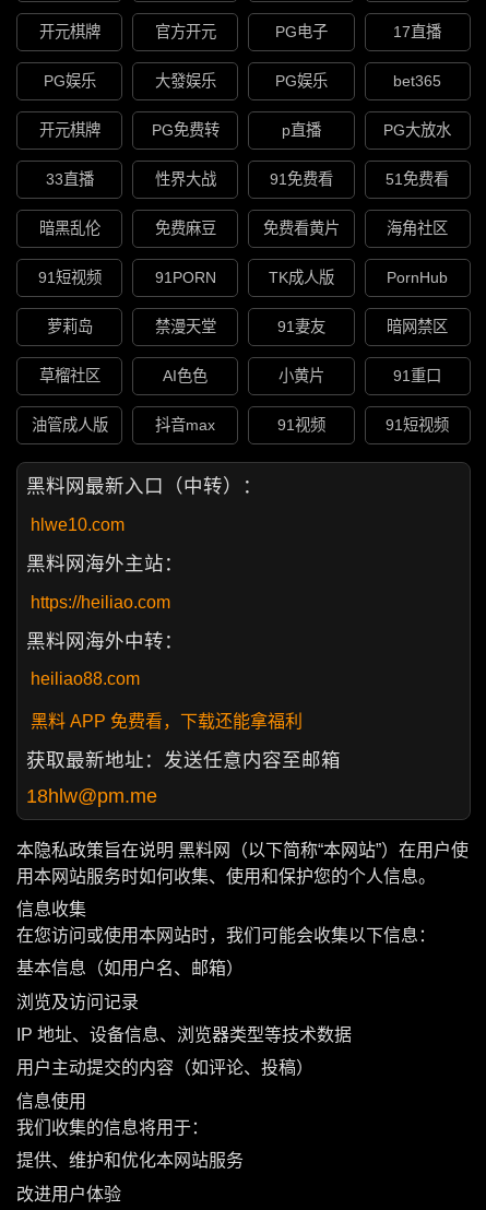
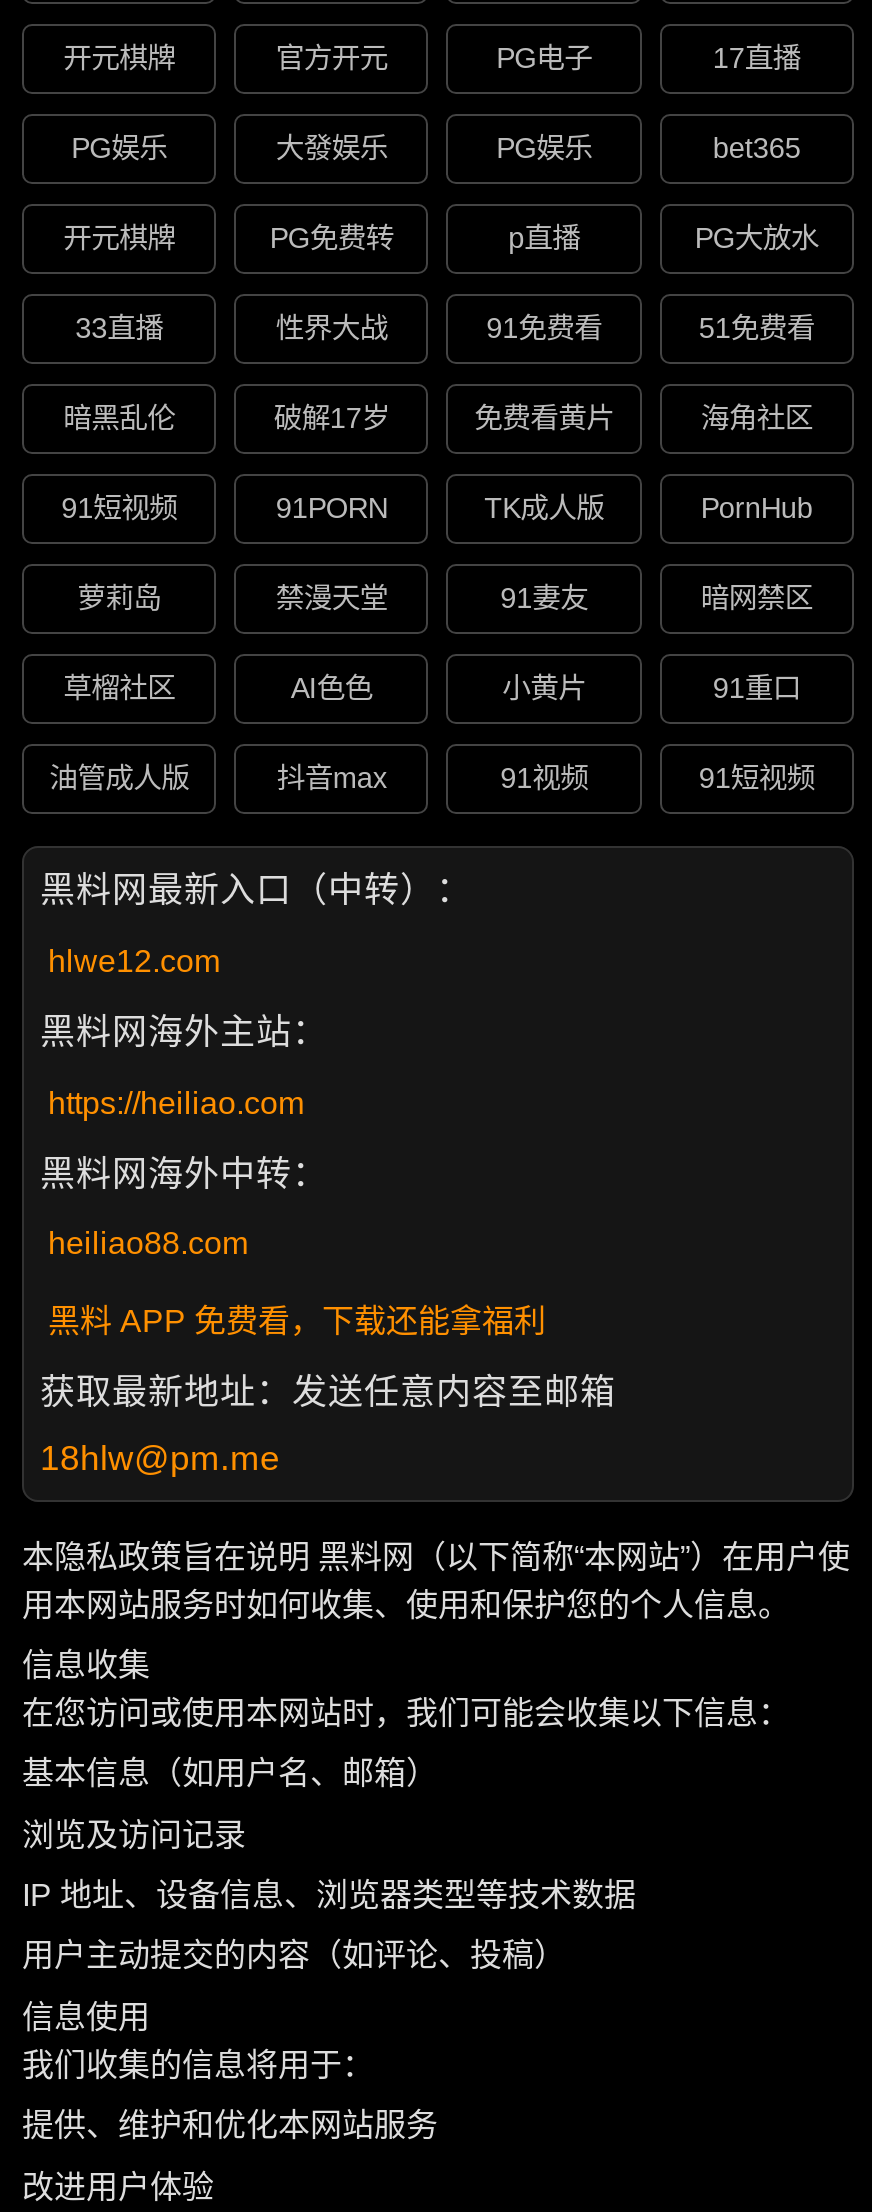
- 免费麻豆
+ 破解17岁

- hlwe10.com
+ hlwe12.com
